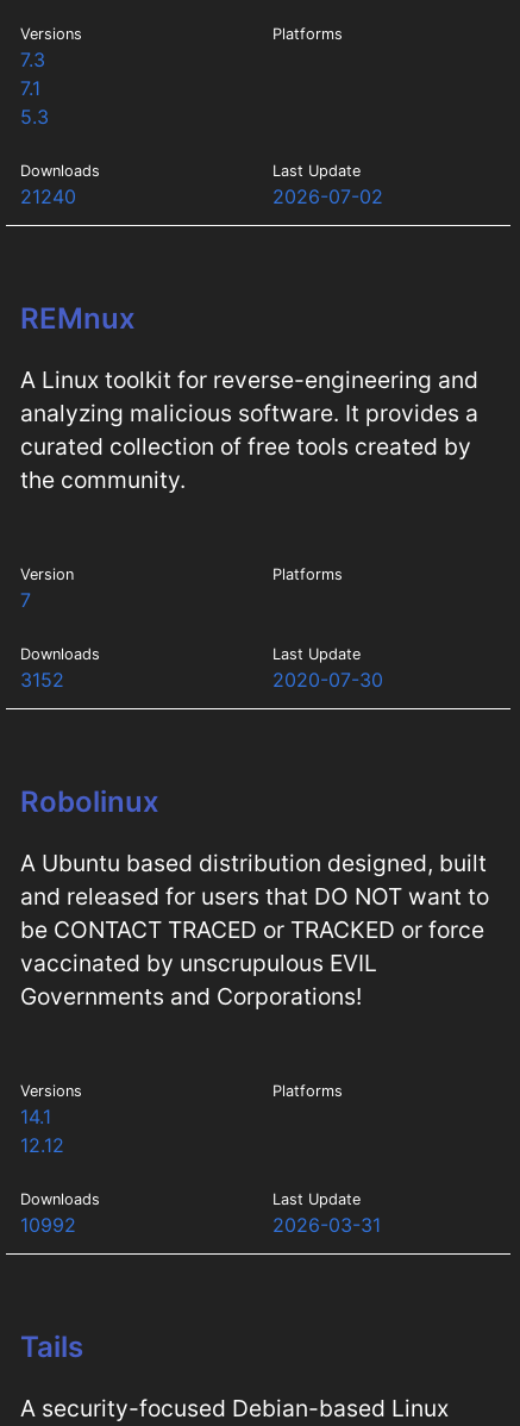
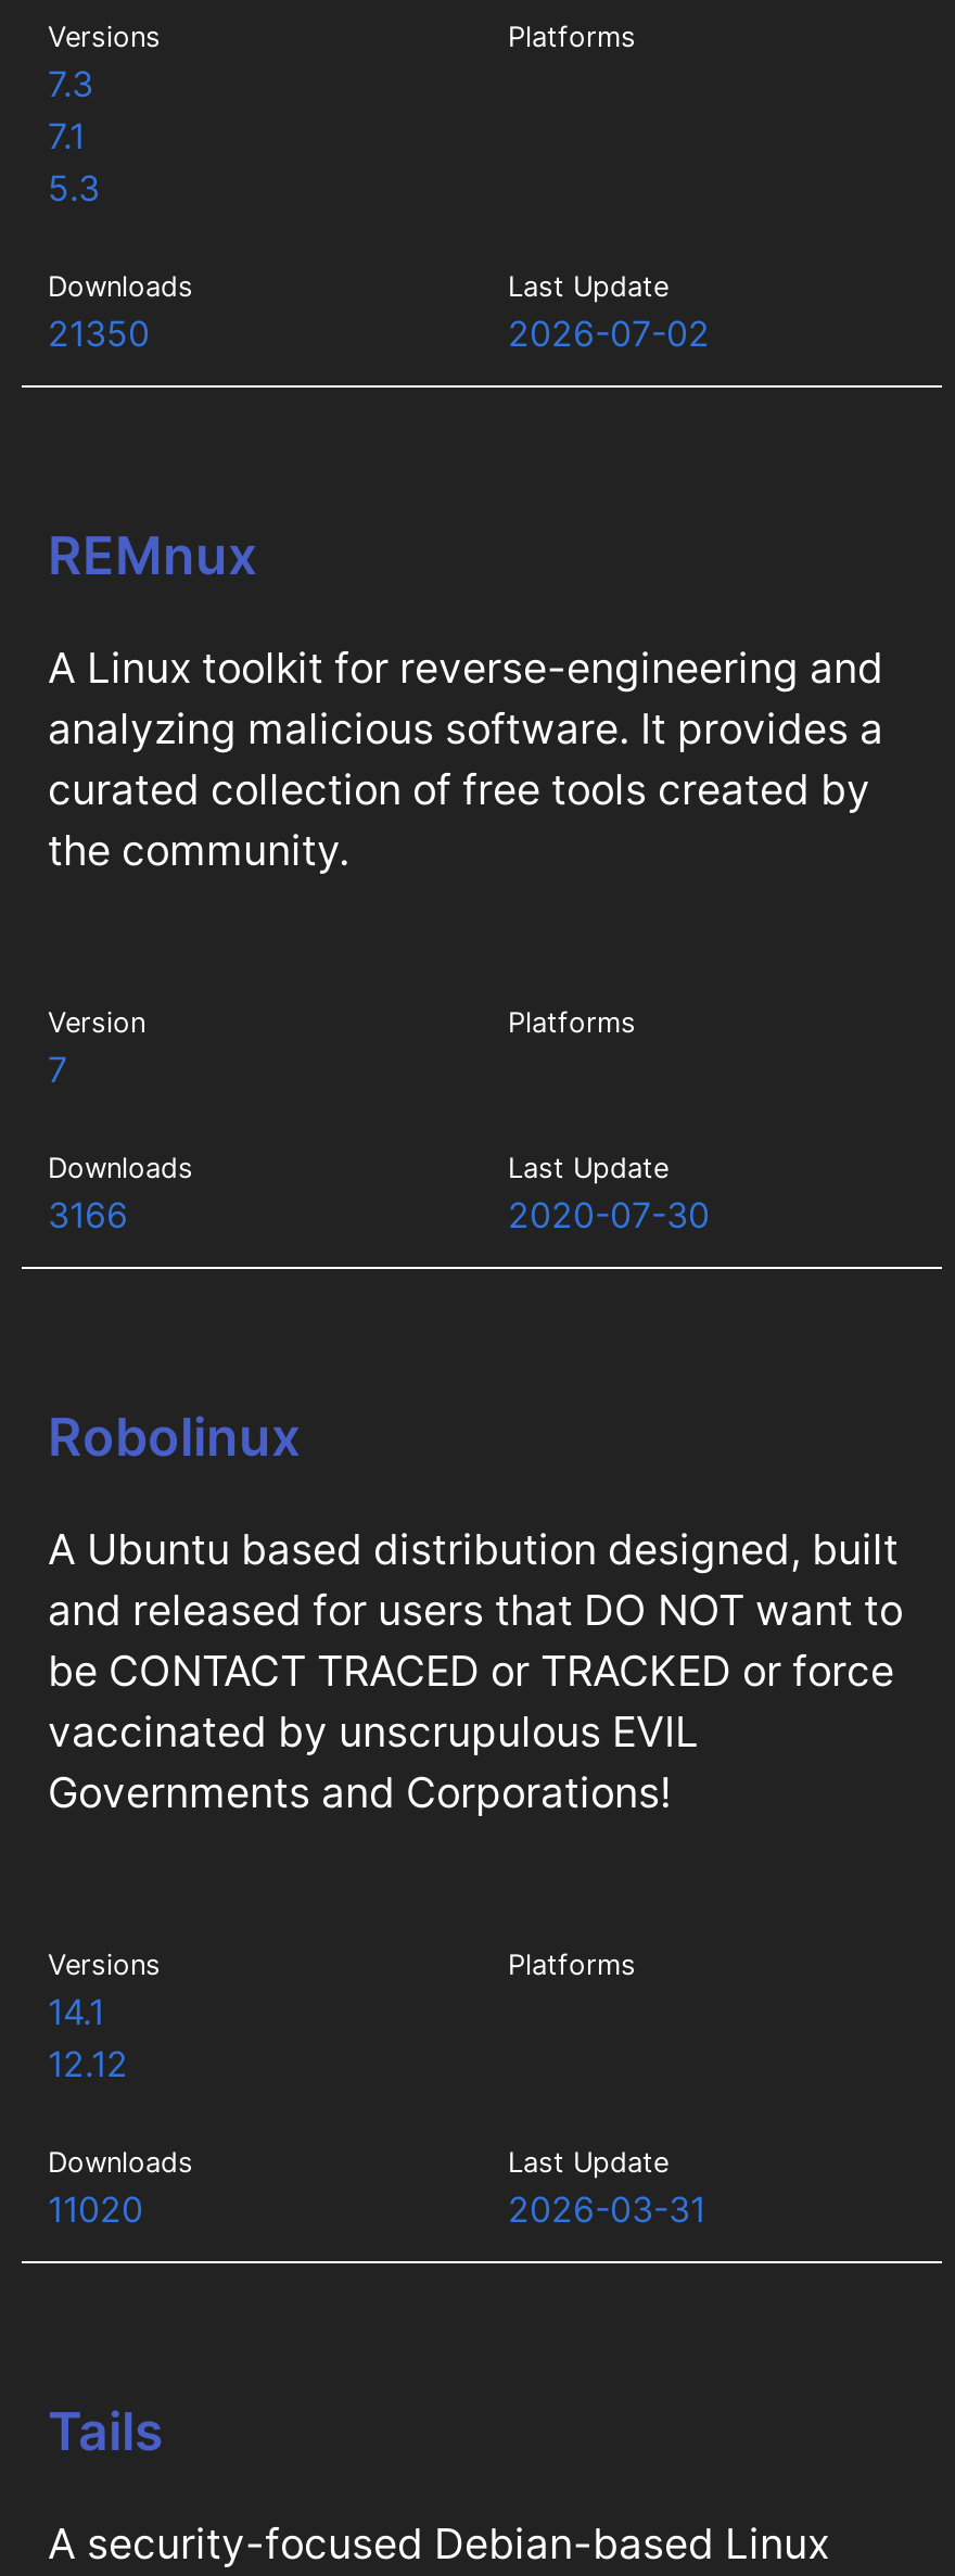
- 21240
+ 21350

- 3152
+ 3166

- 10992
+ 11020
